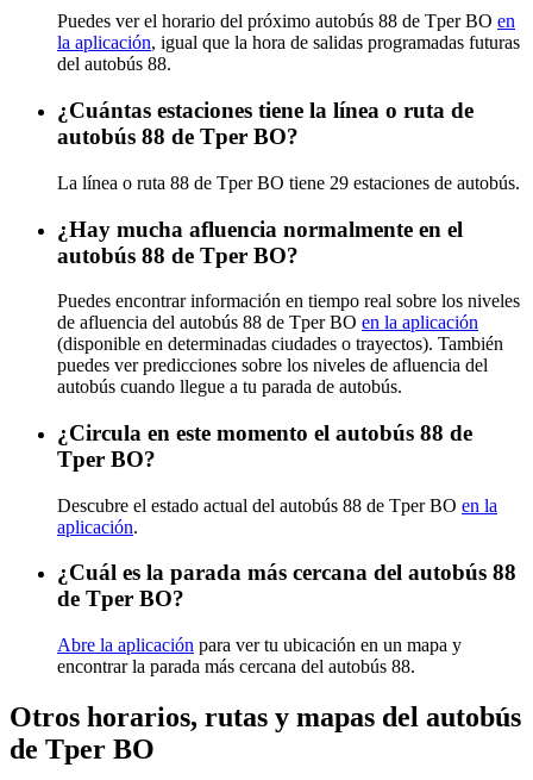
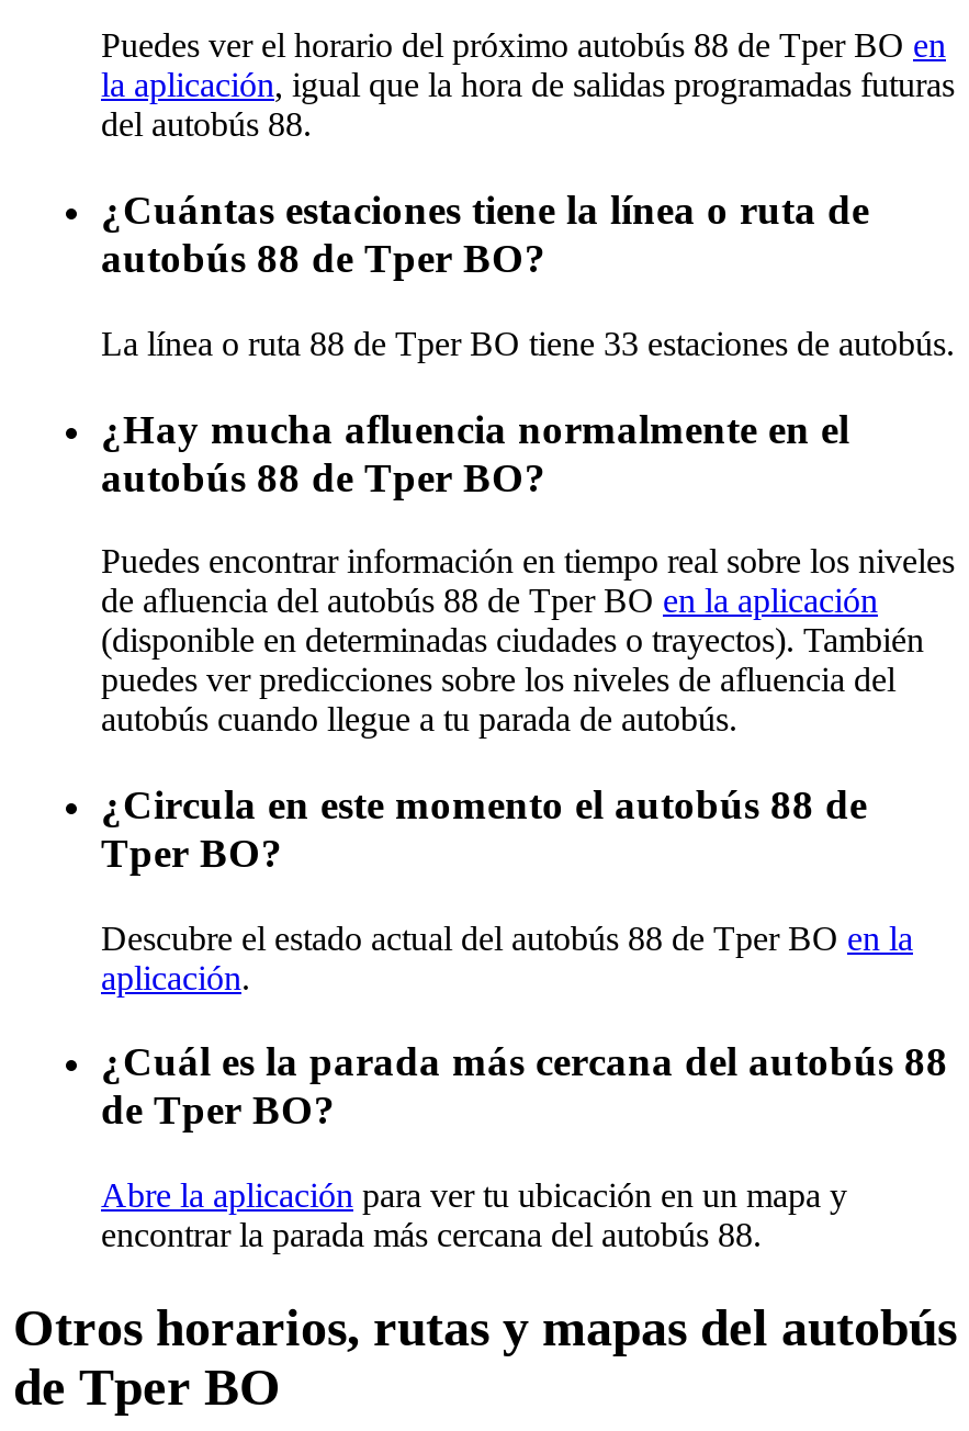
- La línea o ruta 88 de Tper BO tiene 29 estaciones de autobús.
+ La línea o ruta 88 de Tper BO tiene 33 estaciones de autobús.
